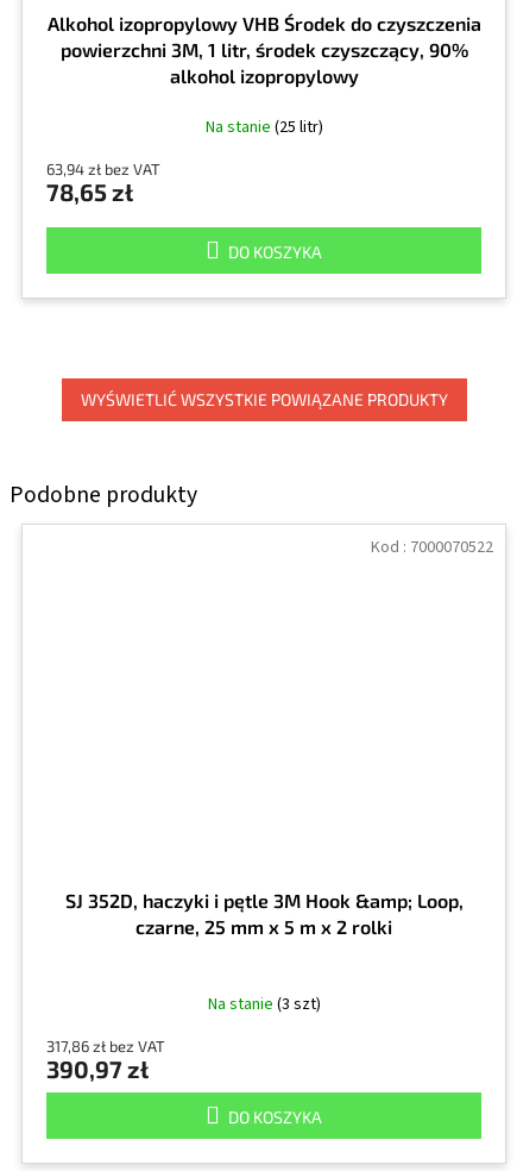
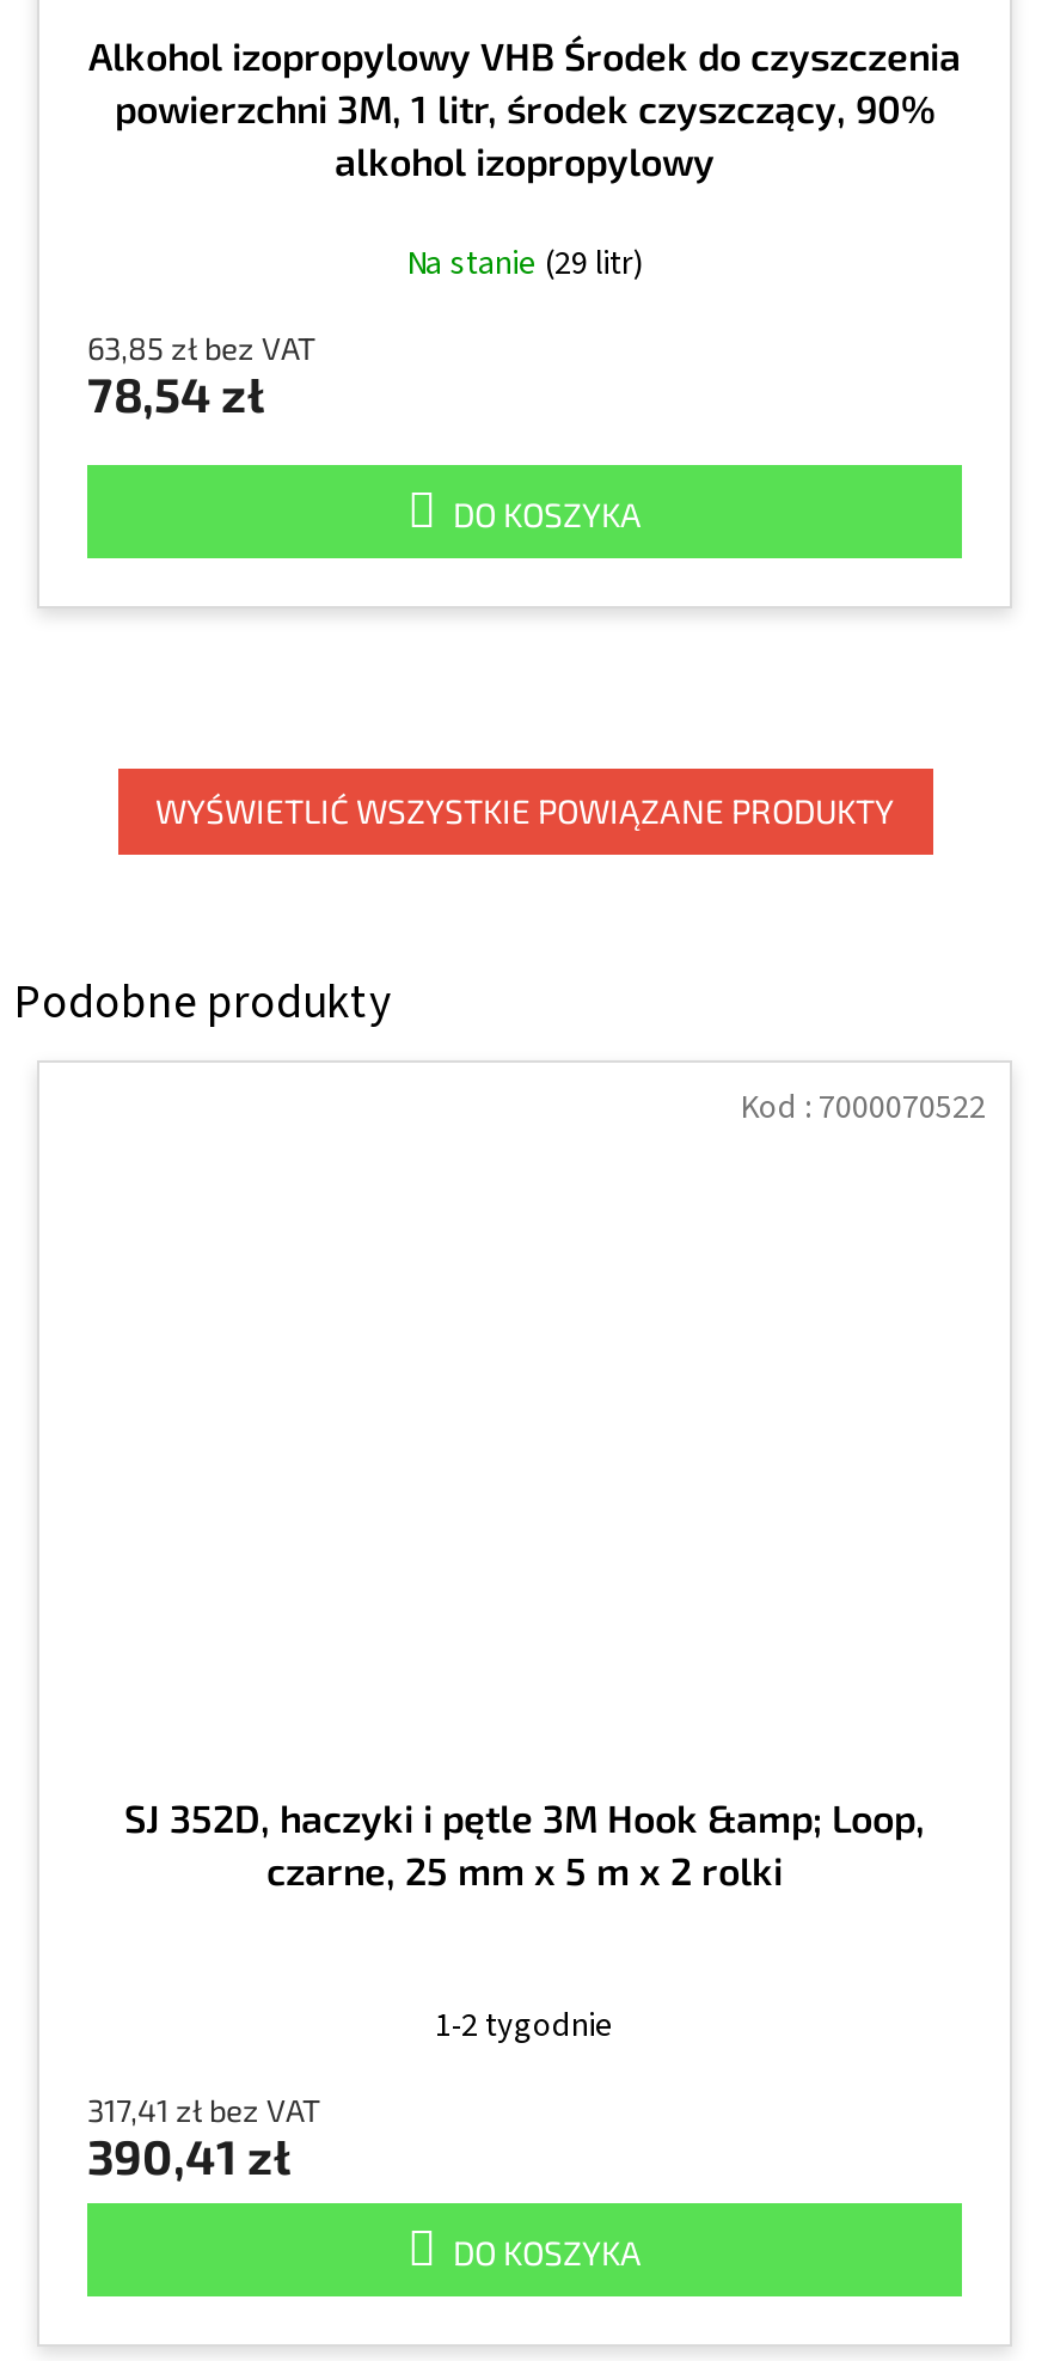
- Na stanie (25 litr)
+ Na stanie (29 litr)

- 63,94 zł bez VAT
+ 63,85 zł bez VAT

- 78,65 zł
+ 78,54 zł

- Na stanie (3 szt)
+ 1-2 tygodnie

- 317,86 zł bez VAT
- 390,97 zł
+ 317,41 zł bez VAT
+ 390,41 zł
